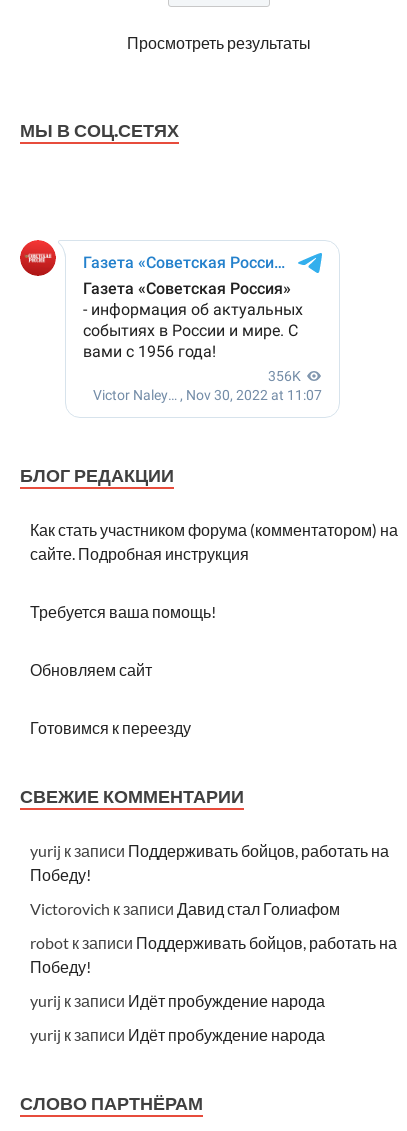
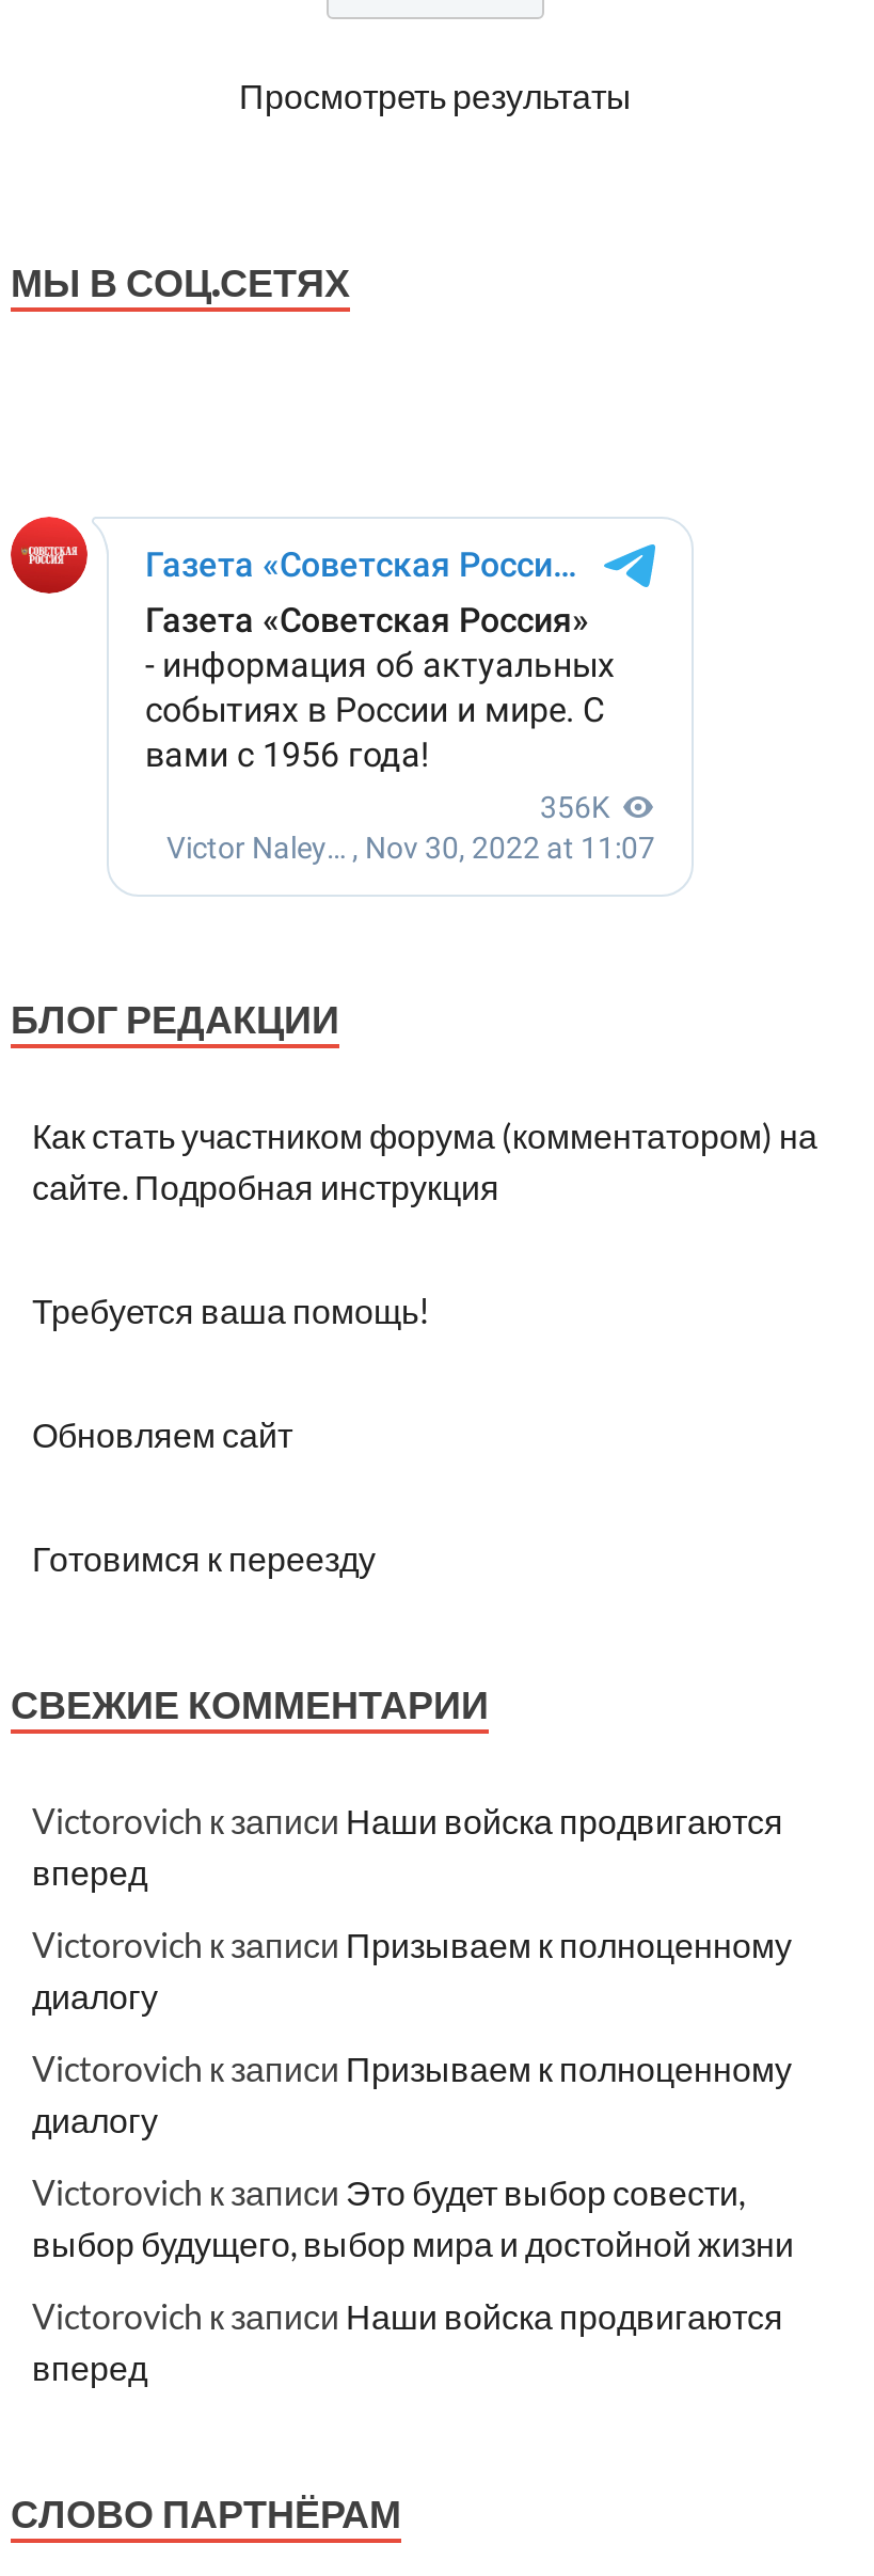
- yurij к записи Поддерживать бойцов, работать на
- Победу!
+ Victorovich к записи Наши войска продвигаются
+ вперед

- Victorovich к записи Давид стал Голиафом
+ Victorovich к записи Призываем к полноценному
+ диалогу

- robot к записи Поддерживать бойцов, работать на
- Победу!
+ Victorovich к записи Призываем к полноценному
+ диалогу

- yurij к записи Идёт пробуждение народа
+ Victorovich к записи Это будет выбор совести,
+ выбор будущего, выбор мира и достойной жизни

- yurij к записи Идёт пробуждение народа
+ Victorovich к записи Наши войска продвигаются
+ вперед
